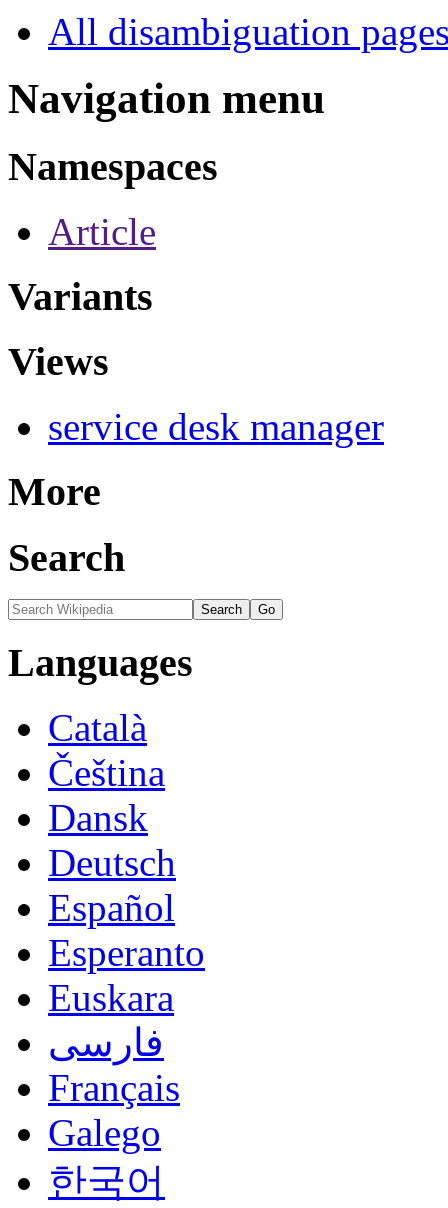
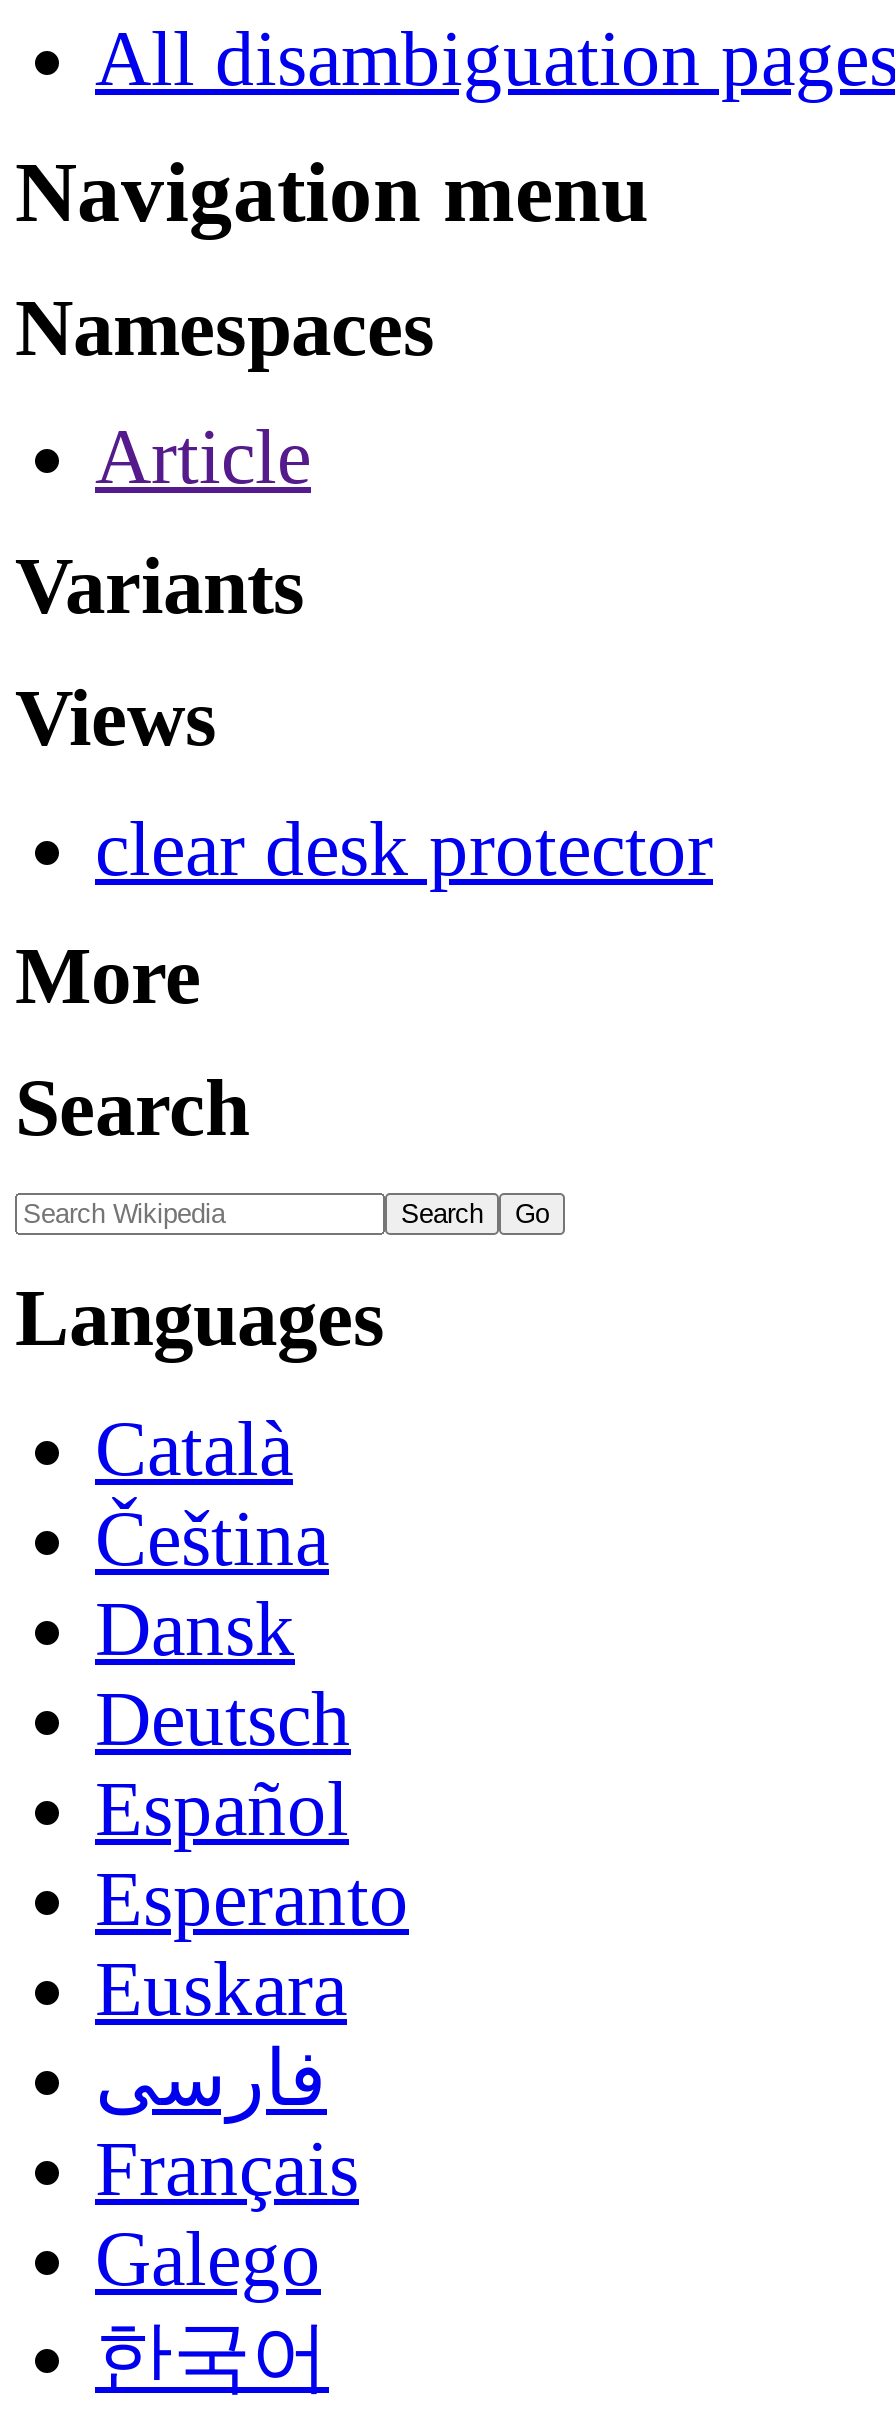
- service desk manager
+ clear desk protector
